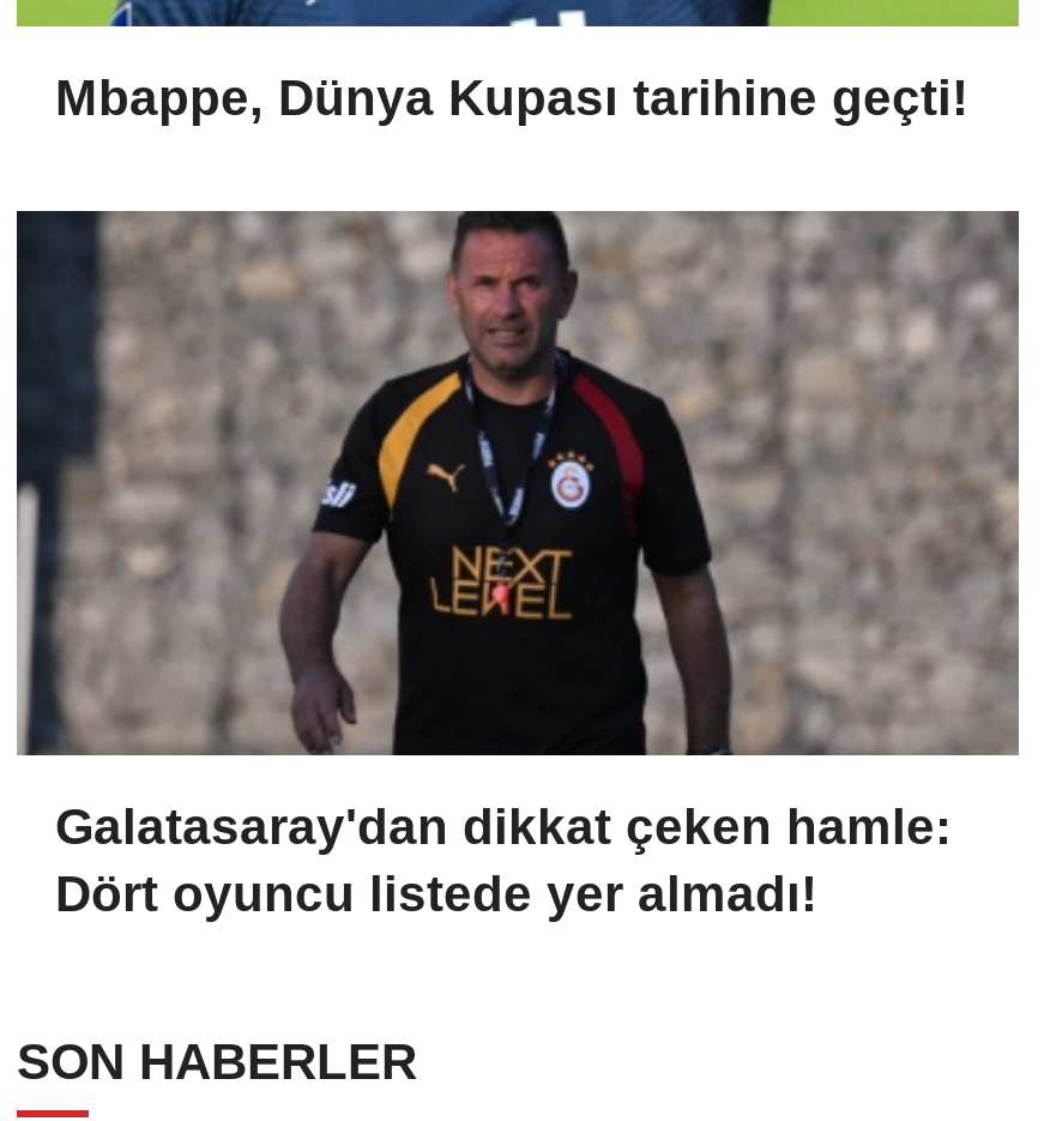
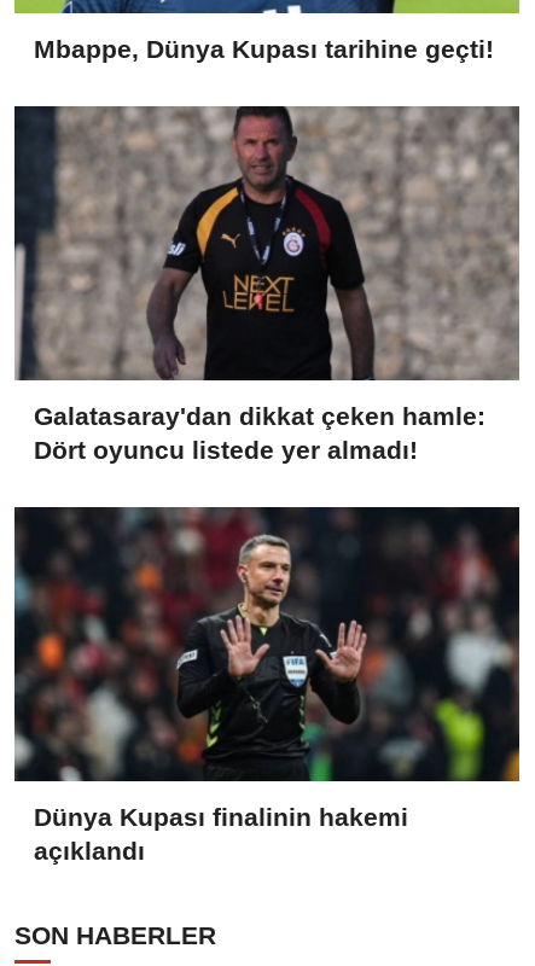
+ [image]
+ Dünya Kupası finalinin hakemi
+ açıklandı
